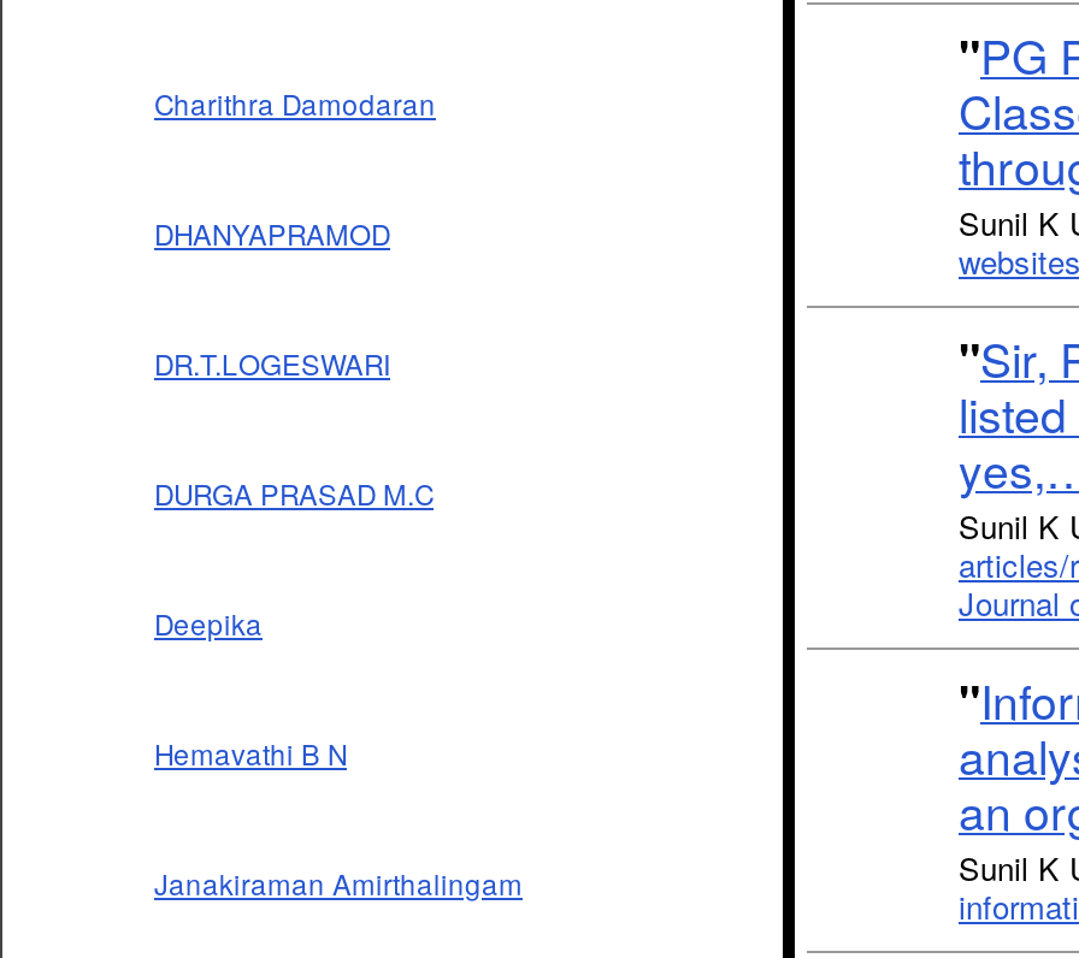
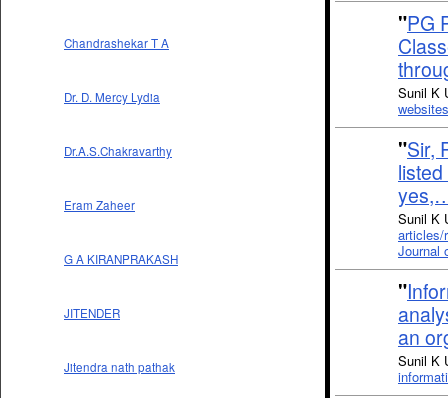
- Charithra Damodaran
+ Chandrashekar T A

- DHANYAPRAMOD
+ Dr. D. Mercy Lydia

- DR.T.LOGESWARI
+ Dr.A.S.Chakravarthy

- DURGA PRASAD M.C
+ Eram Zaheer

- Deepika
+ G A KIRANPRAKASH

- Hemavathi B N
+ JITENDER

- Janakiraman Amirthalingam
+ Jitendra nath pathak
